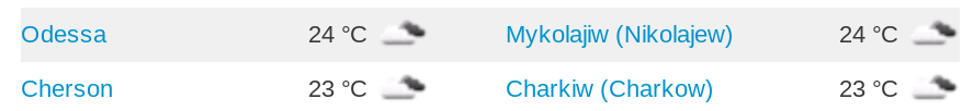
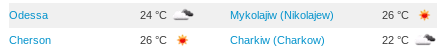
- 24 °C
+ 26 °C

- 23 °C
+ 26 °C

- 23 °C
+ 22 °C
